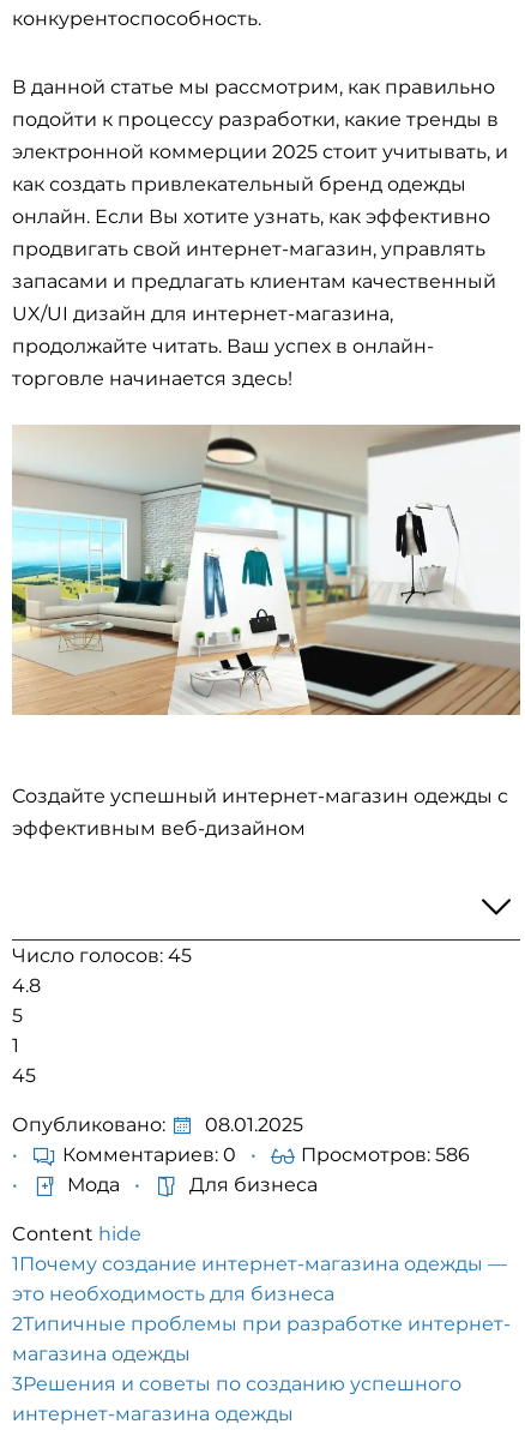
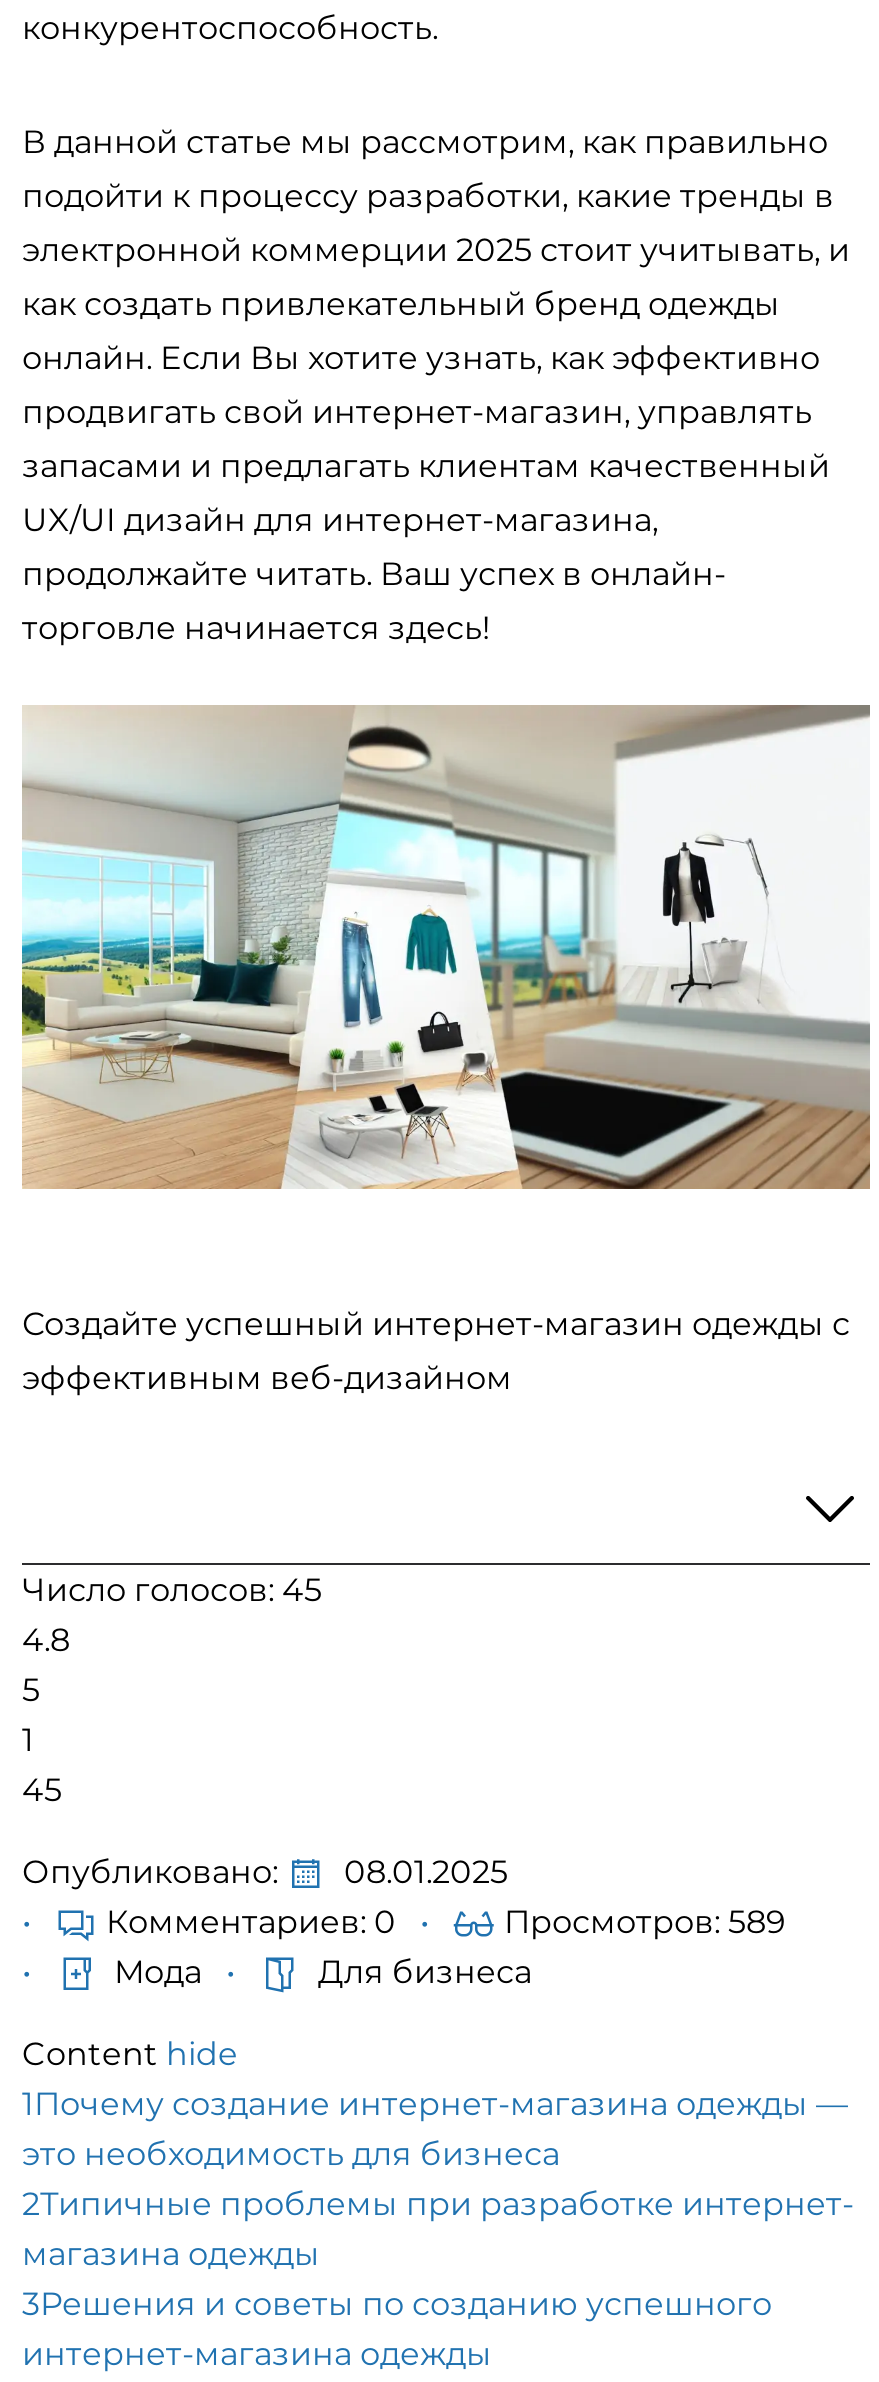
- Просмотров: 586
+ Просмотров: 589
